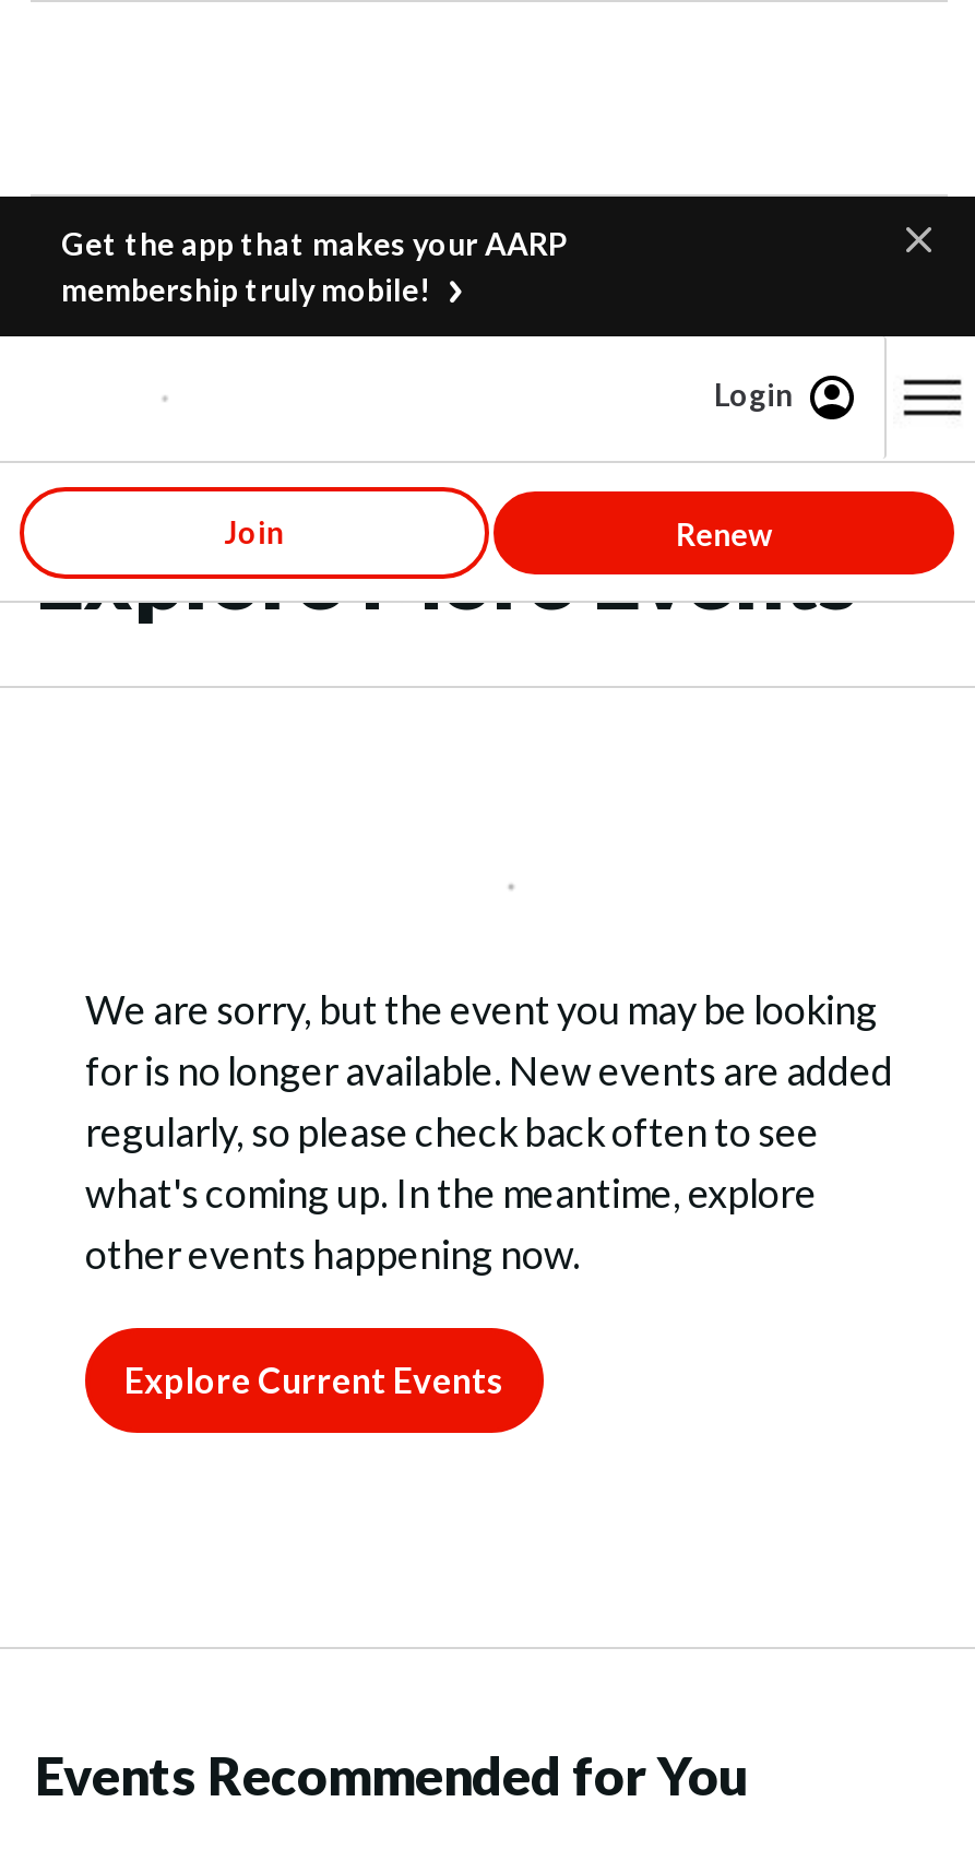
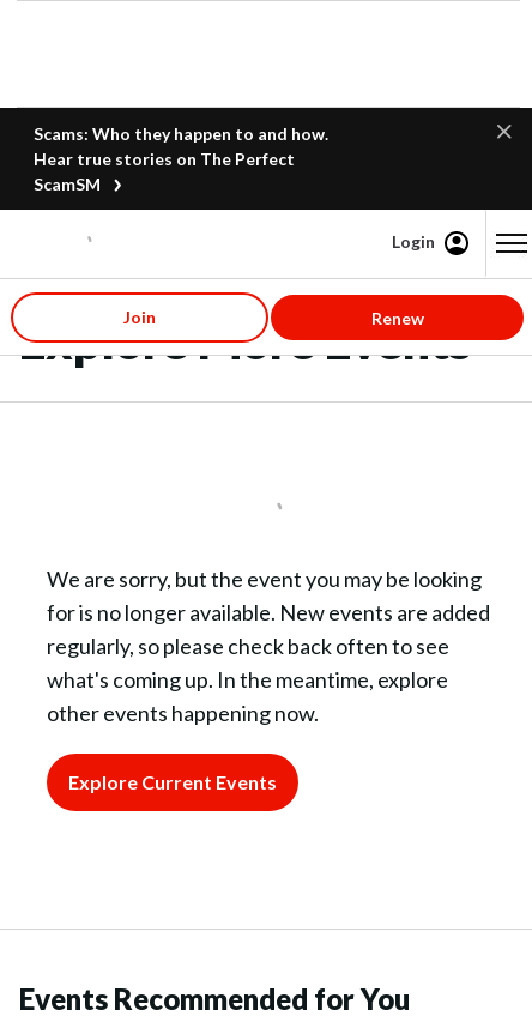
- Get the app that makes your AARP
- membership truly mobile!
+ Scams: Who they happen to and how.
+ Hear true stories on The Perfect
+ ScamSM
